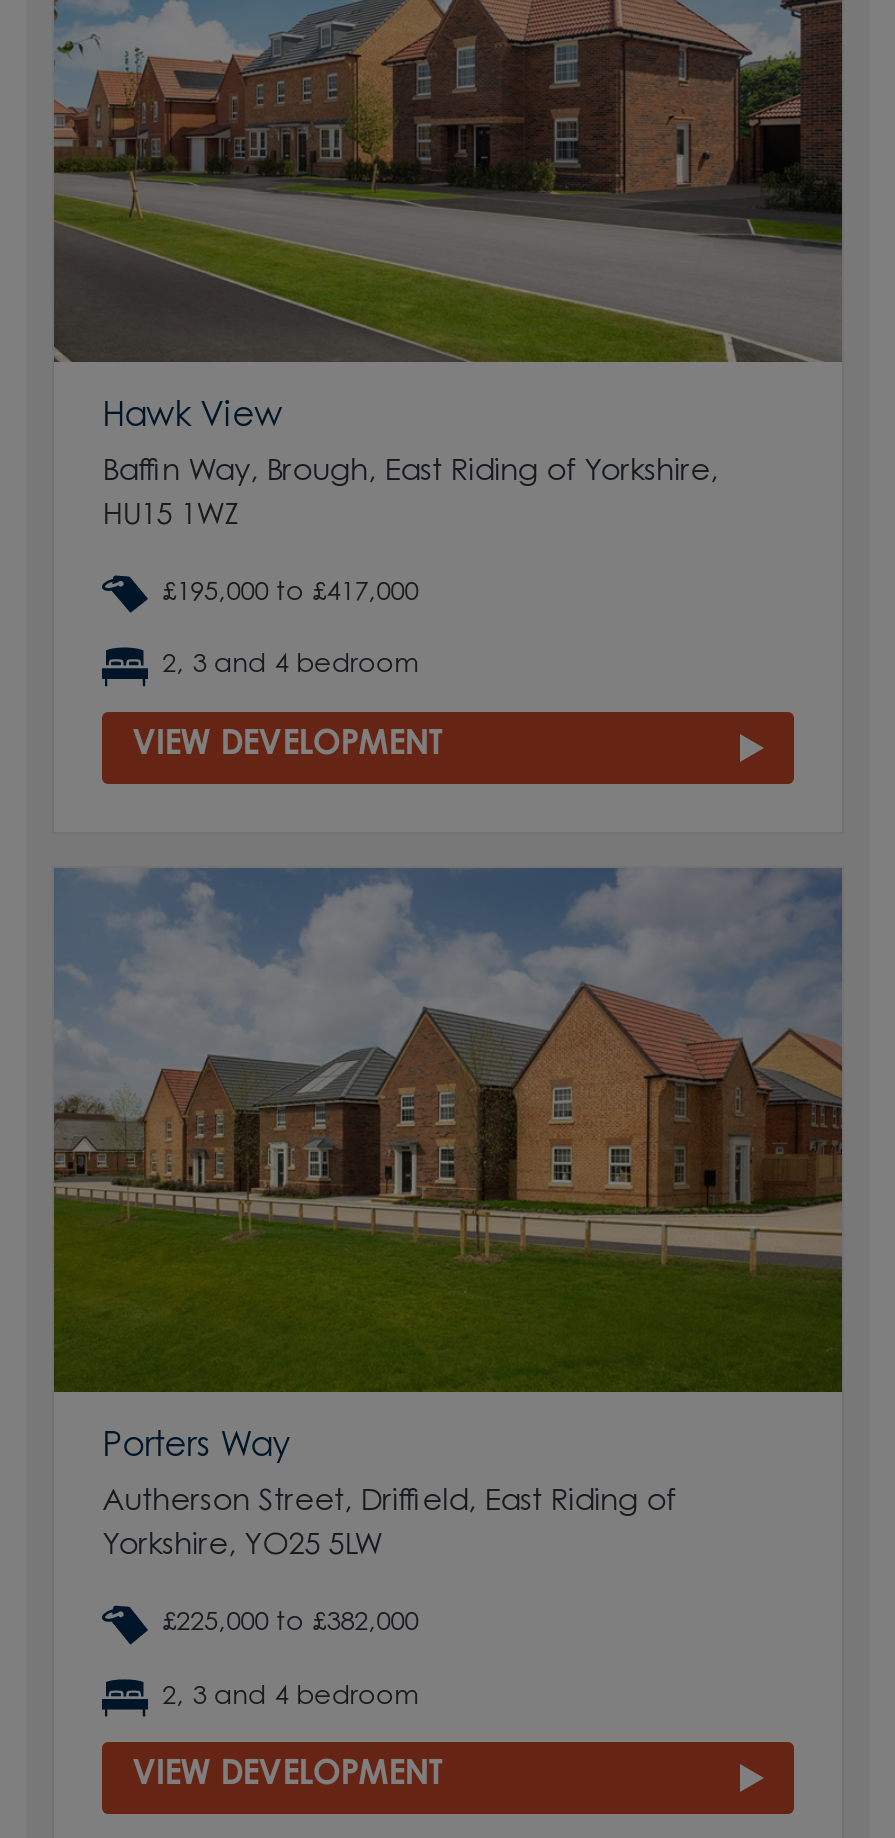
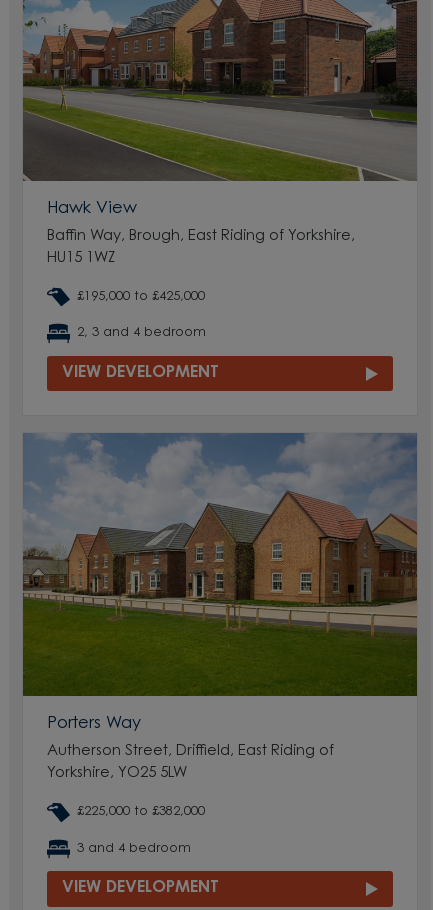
- £195,000 to £417,000
+ £195,000 to £425,000

- 2, 3 and 4 bedroom
+ 3 and 4 bedroom
